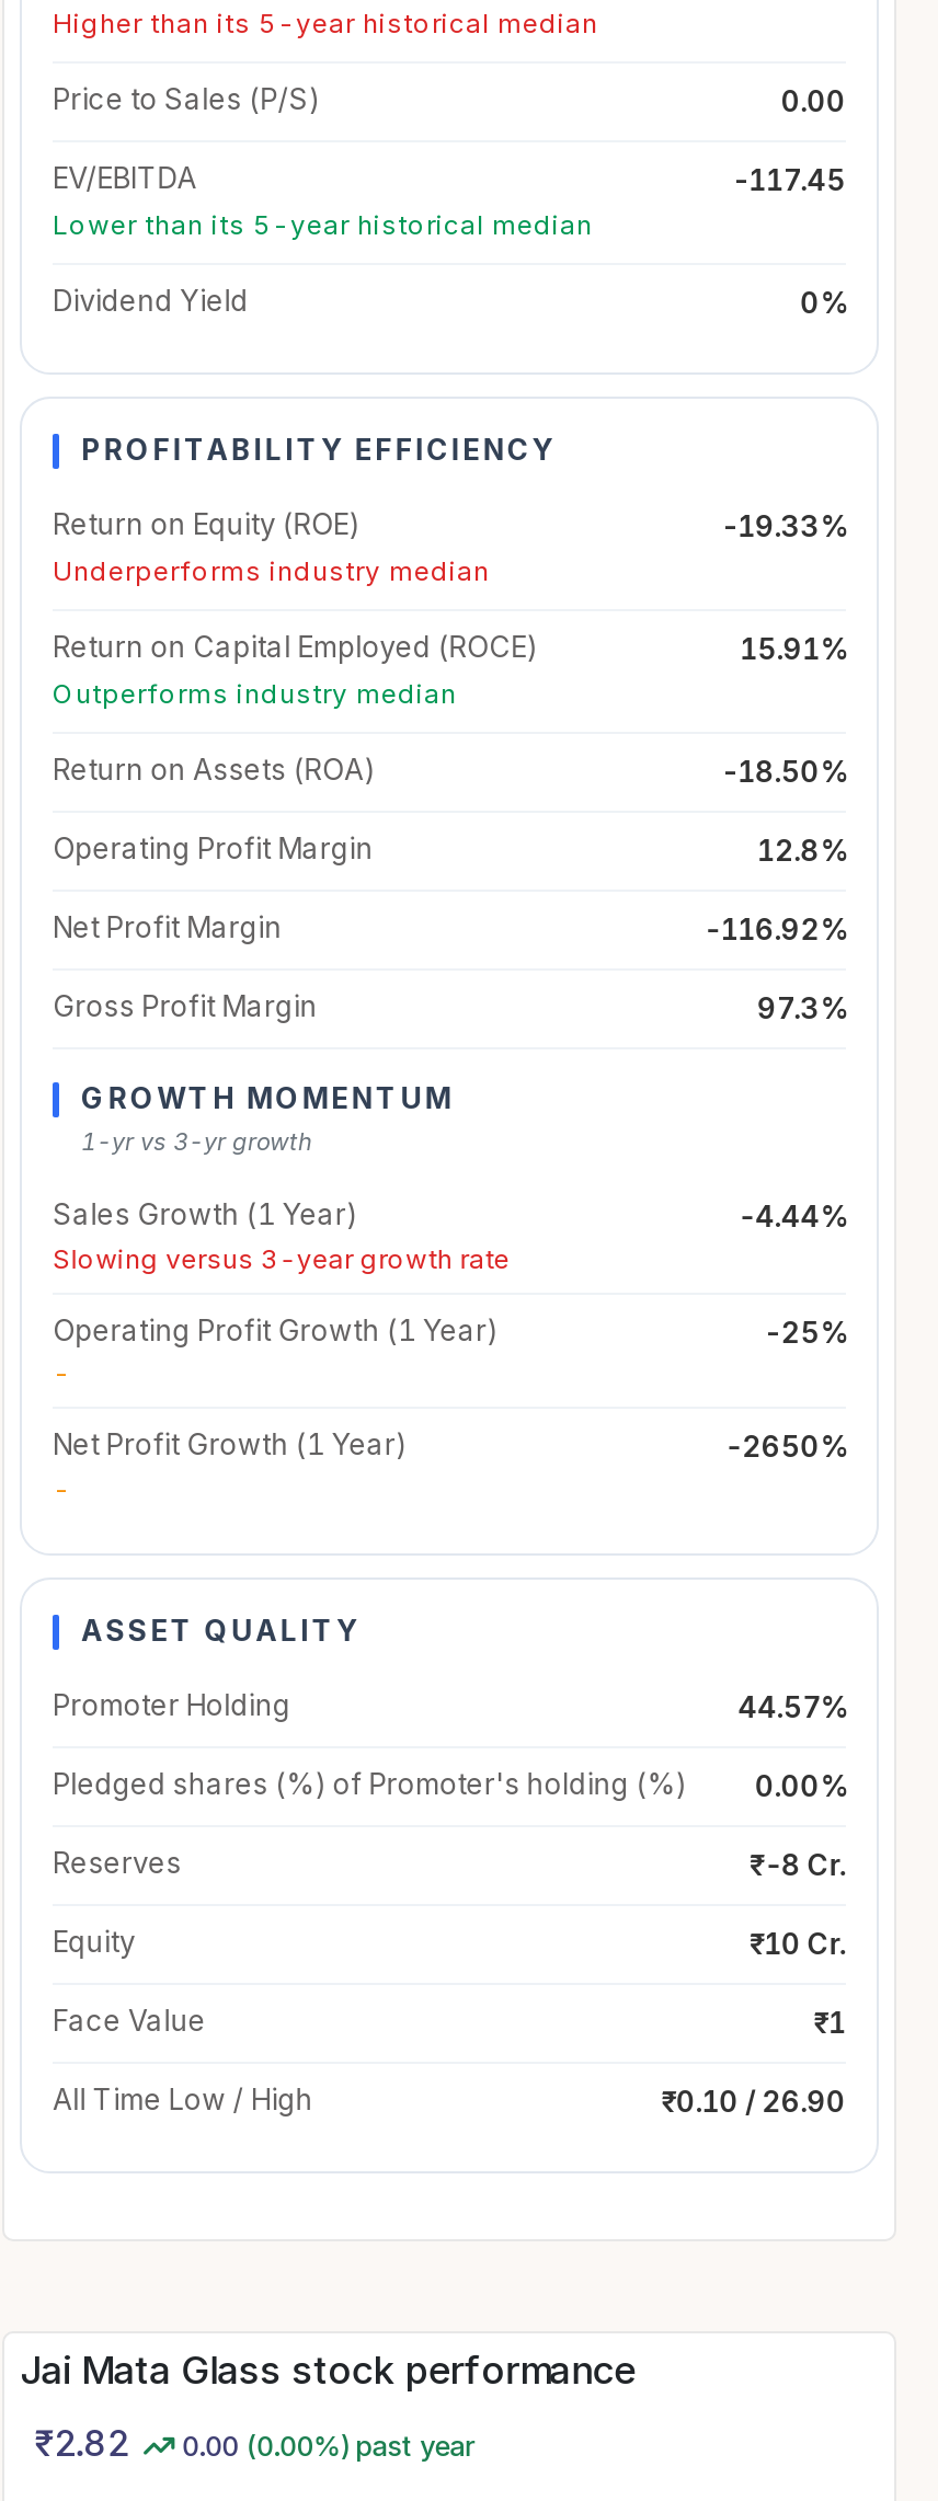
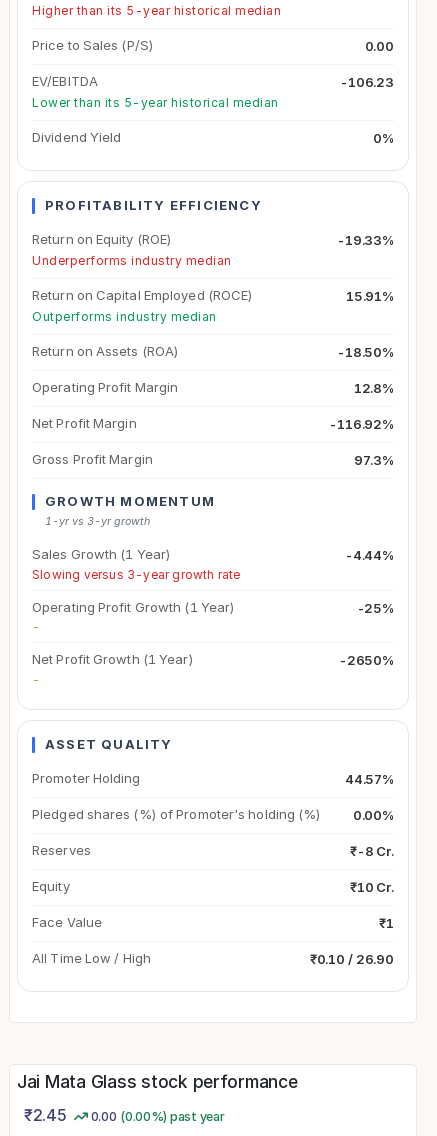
- -117.45
+ -106.23

- ₹2.82 0.00 (0.00%) past year
+ ₹2.45 0.00 (0.00%) past year
